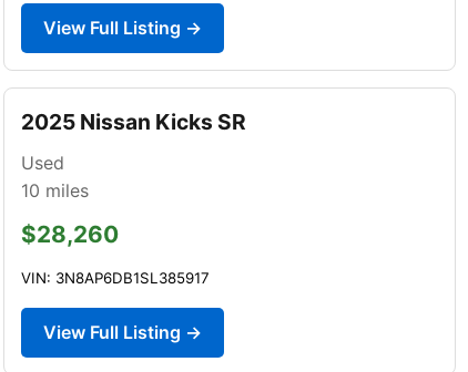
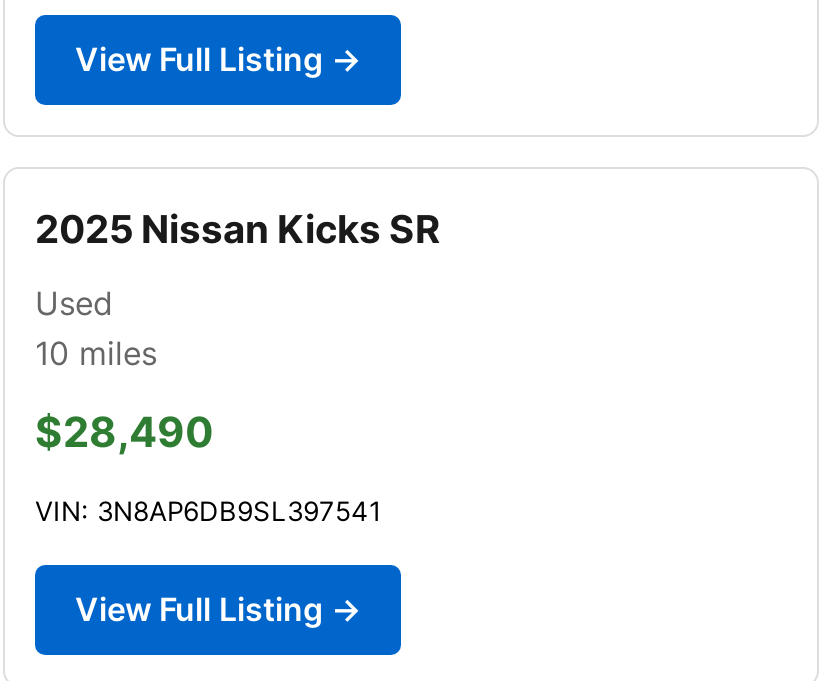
- $28,260
+ $28,490

- VIN: 3N8AP6DB1SL385917
+ VIN: 3N8AP6DB9SL397541
